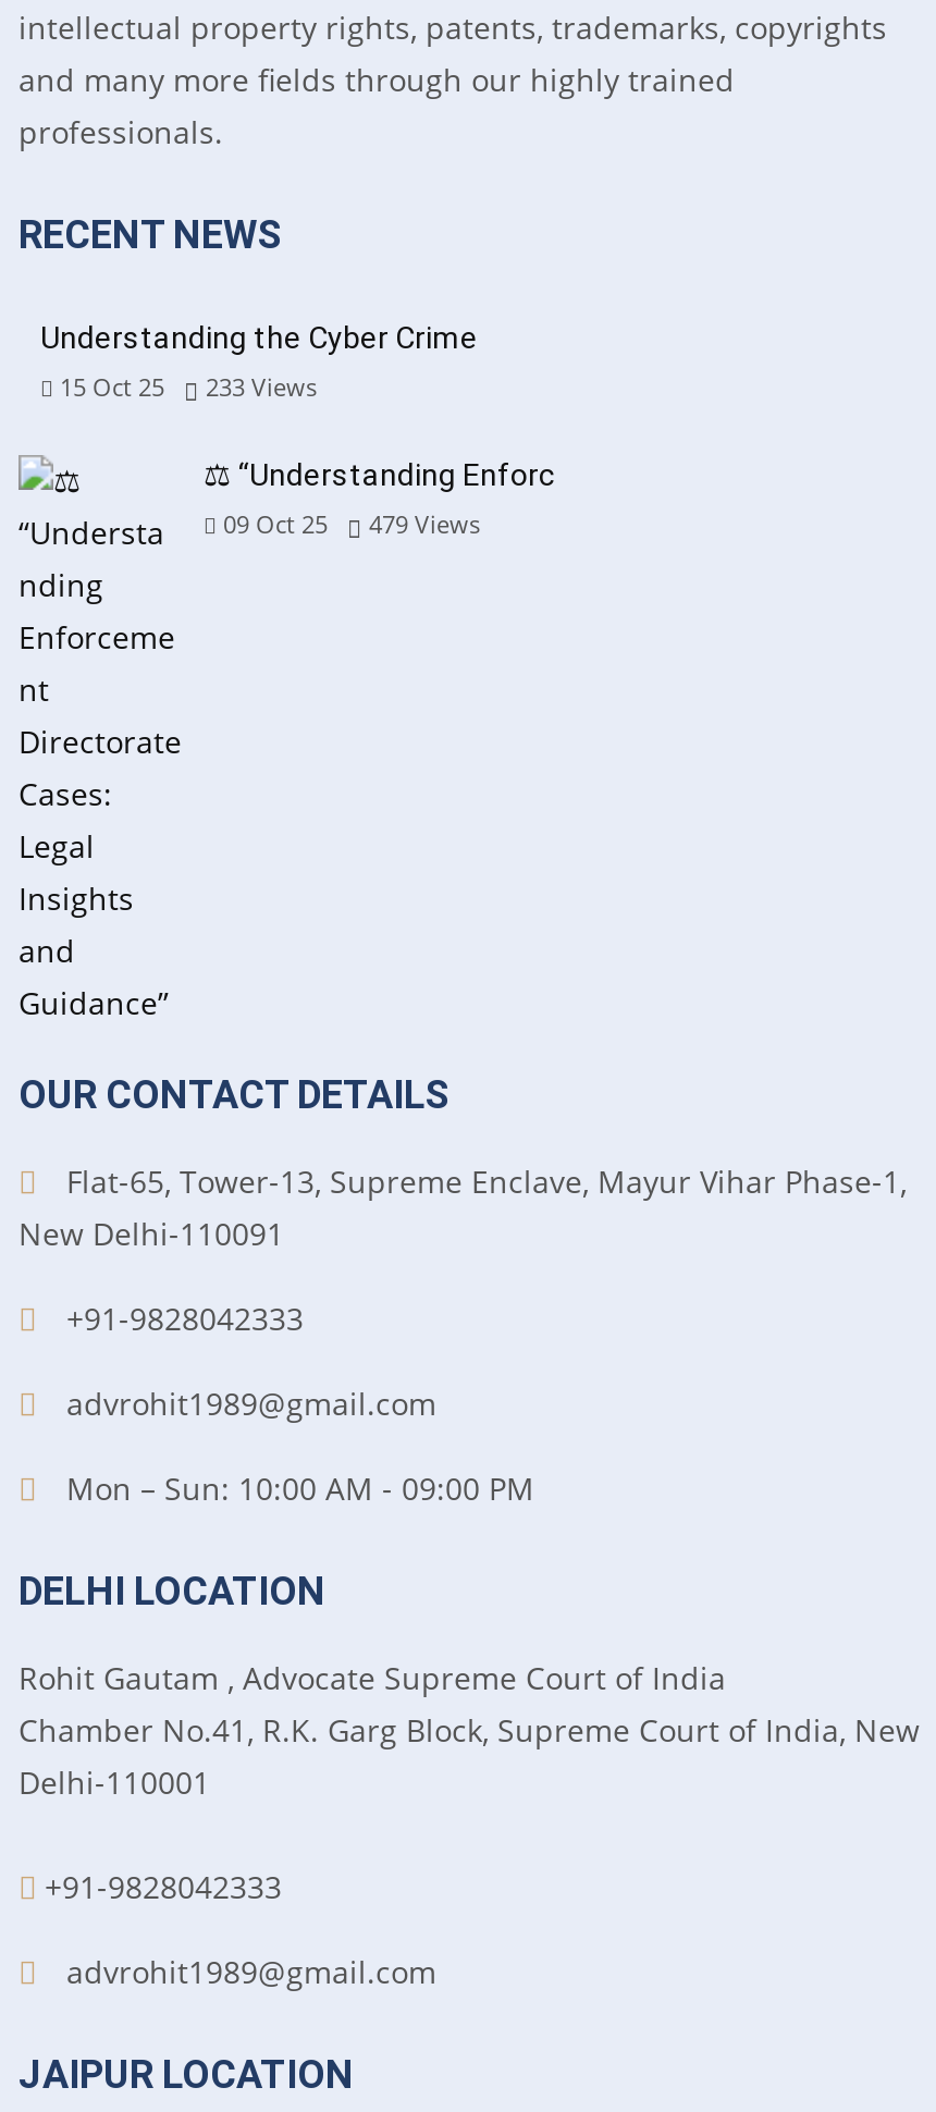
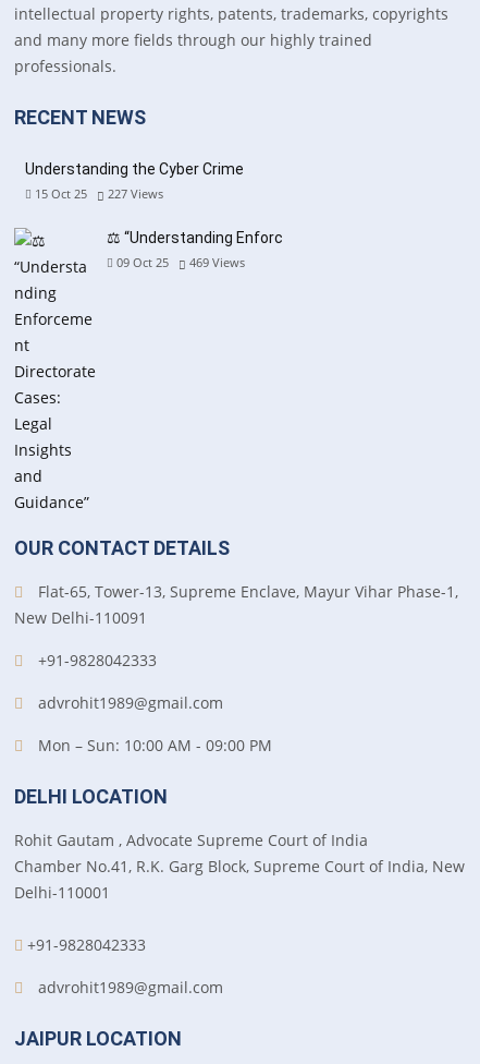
- 15 Oct 25 233 Views
+ 15 Oct 25 227 Views

- 09 Oct 25 479 Views
+ 09 Oct 25 469 Views
